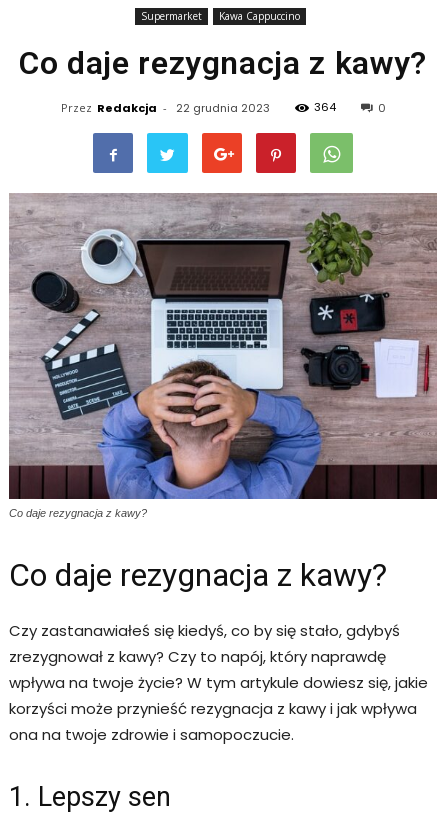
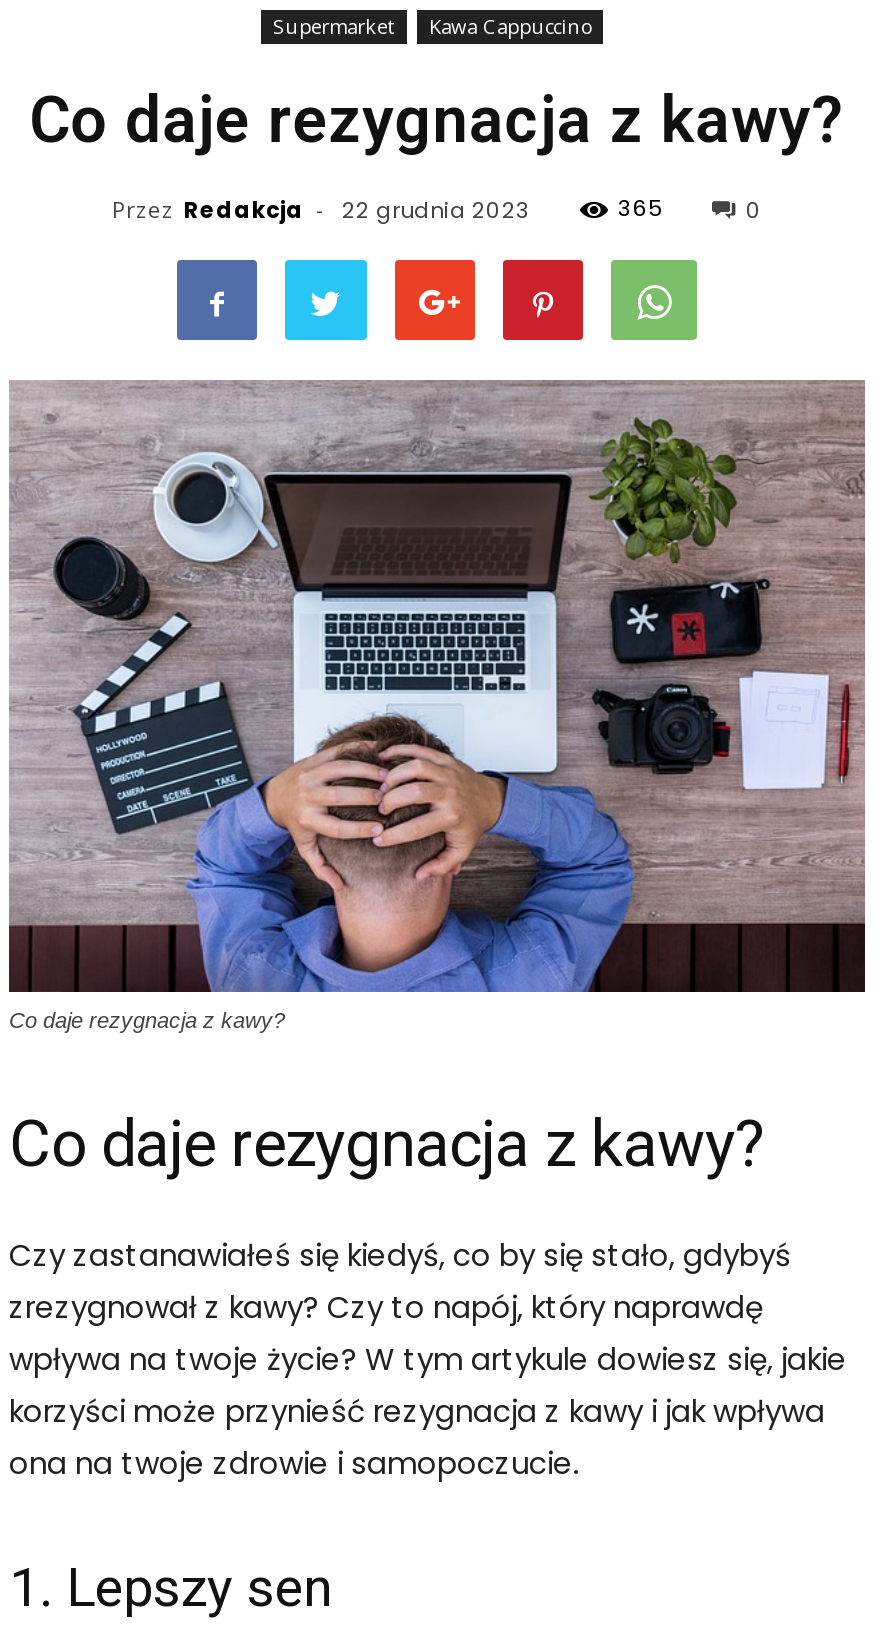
- 364
+ 365
